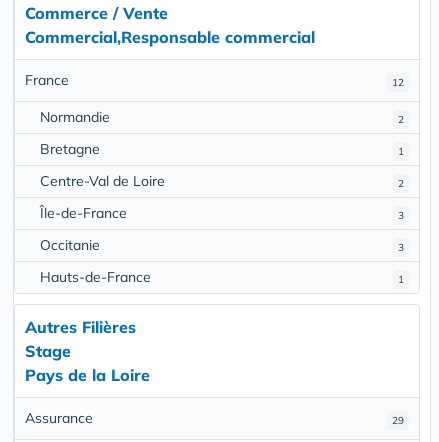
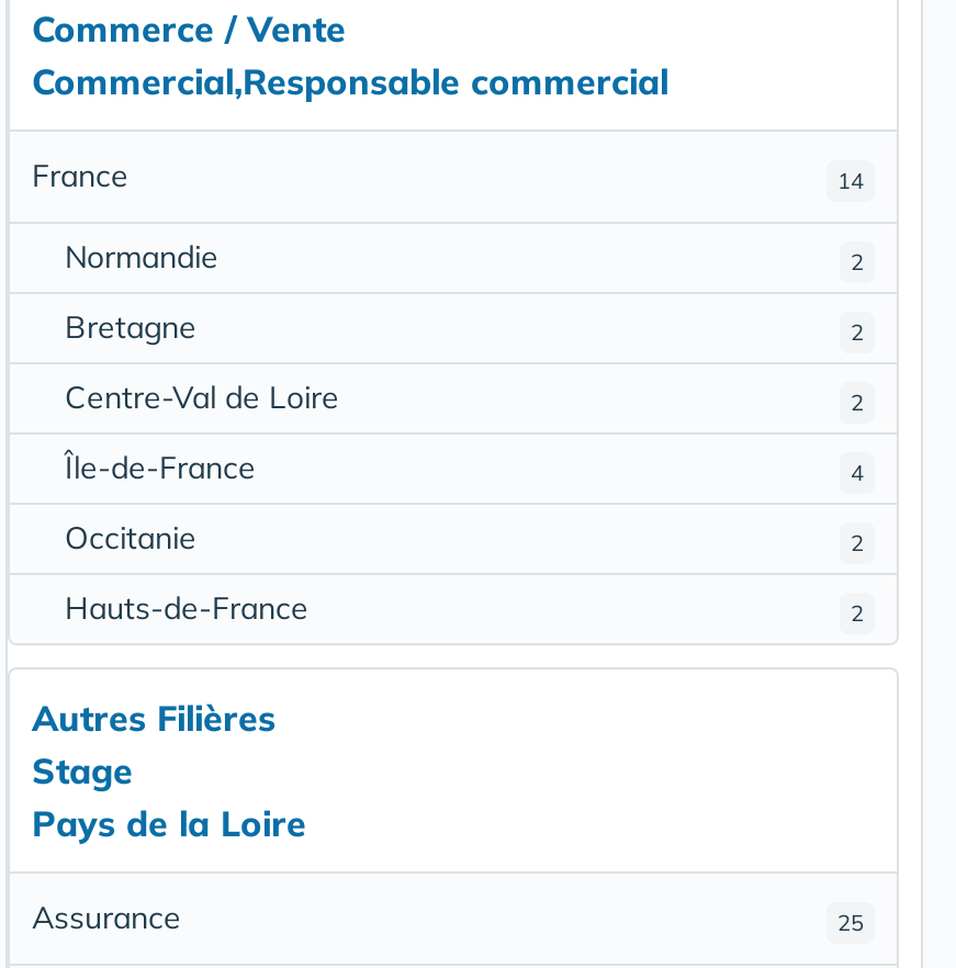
- 12
+ 14

- 1
+ 2

- 3
+ 4

- 3
+ 2

- 1
+ 2

- 29
+ 25
